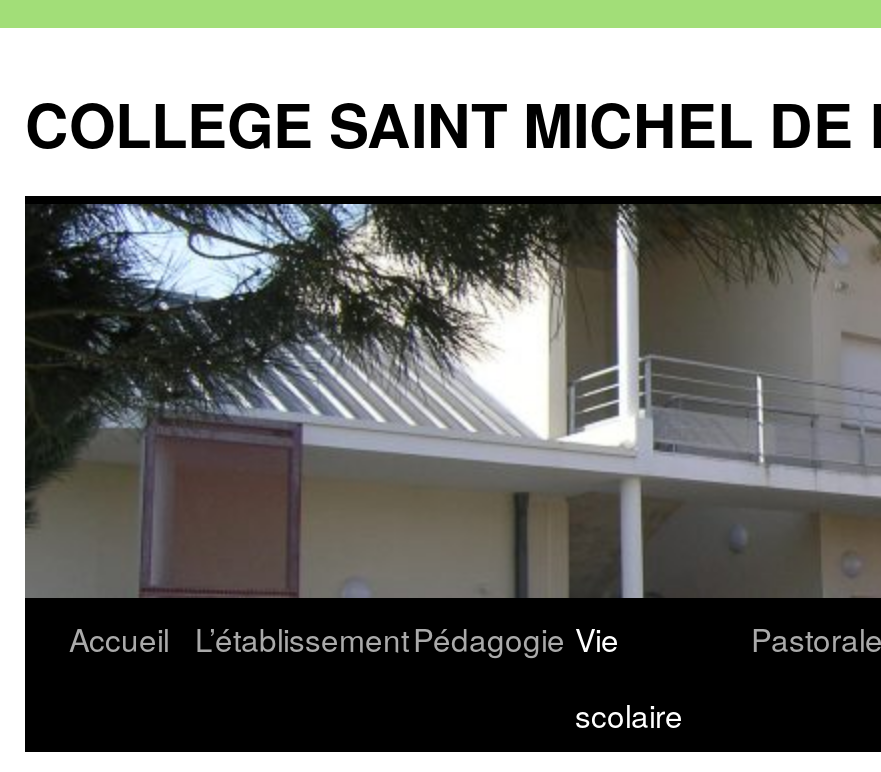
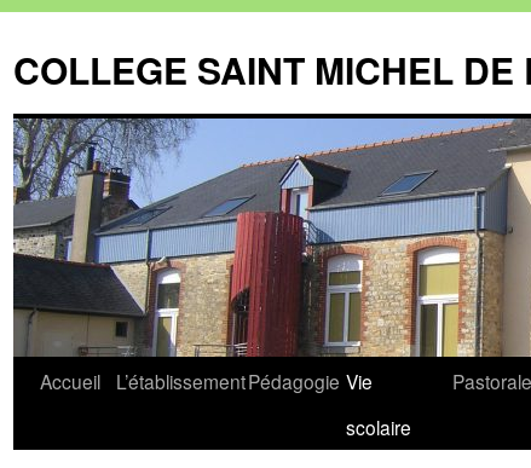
- [image]
+ [image]
